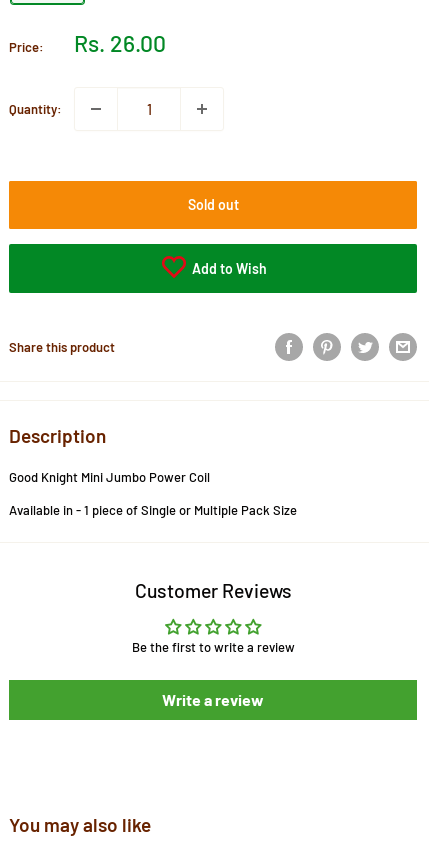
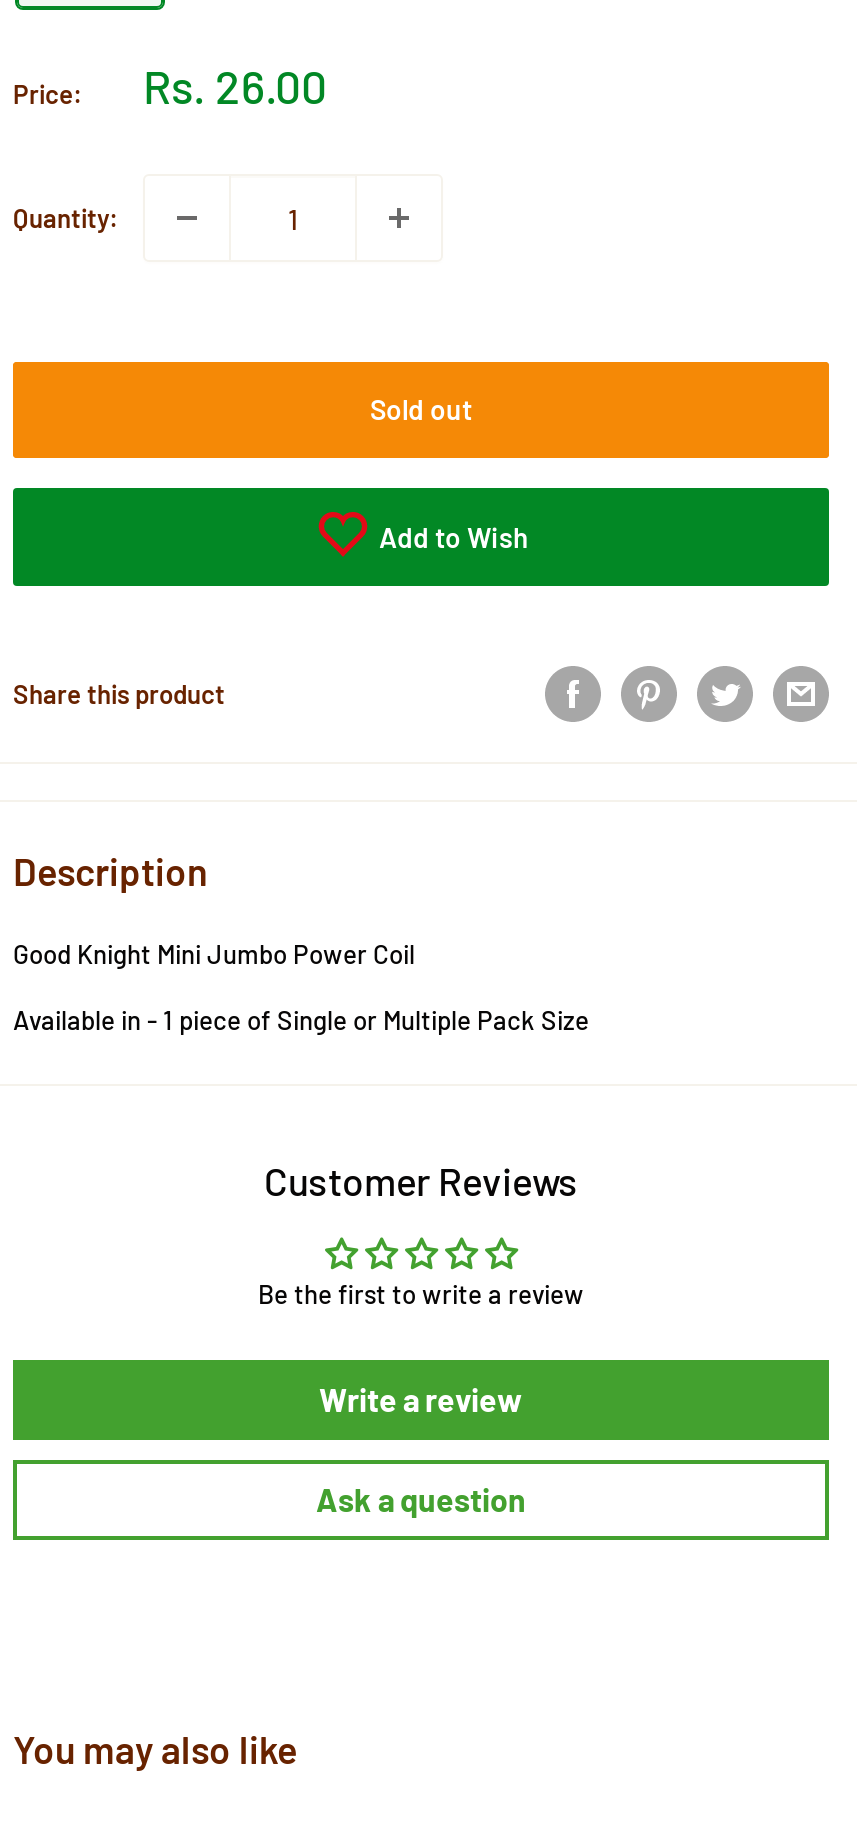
+ Ask a question
